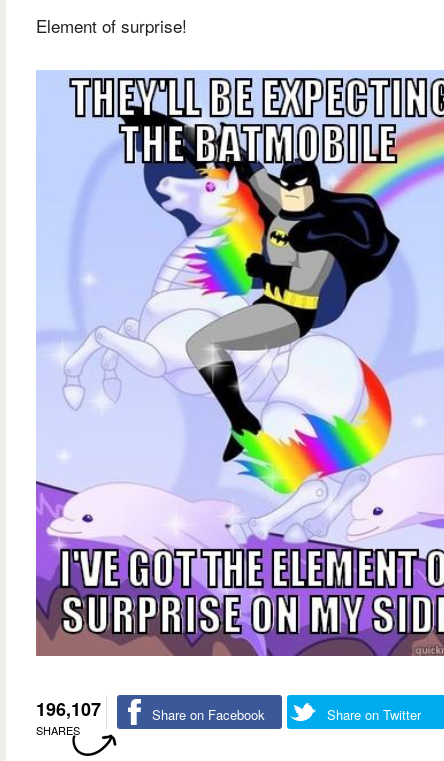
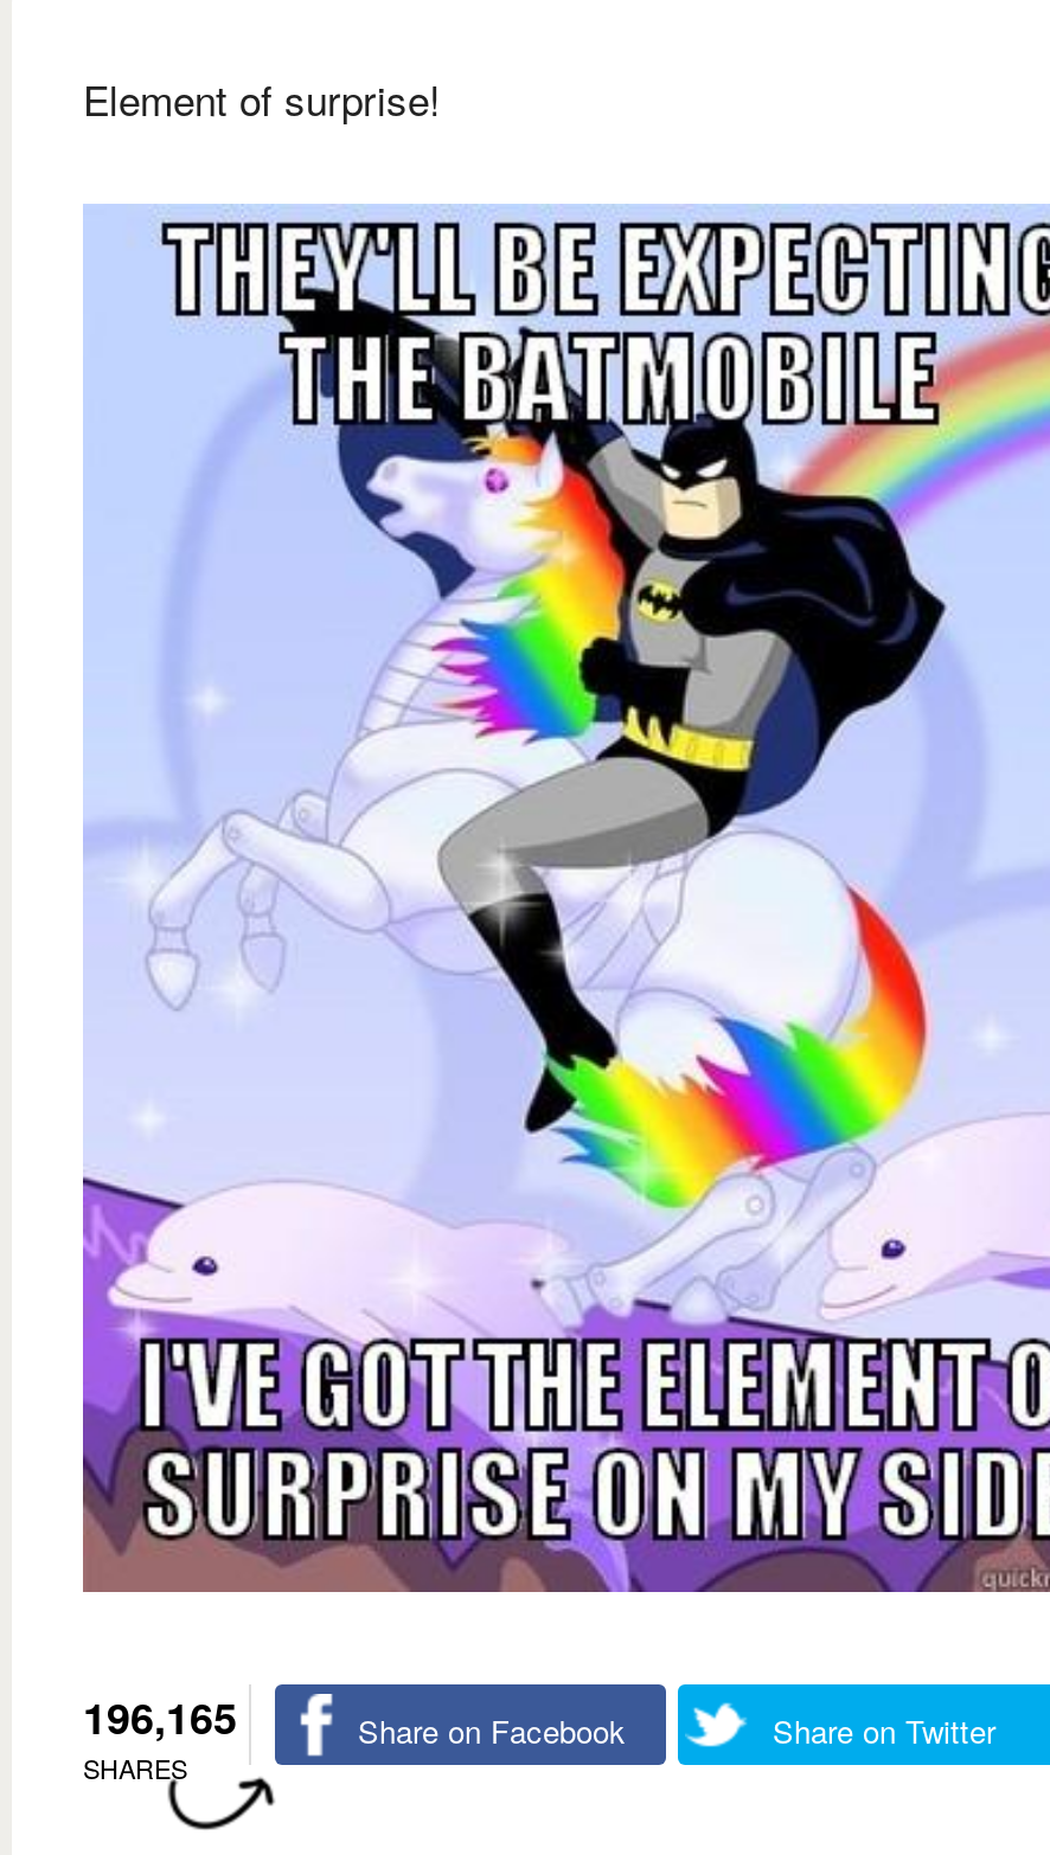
- 196,107
+ 196,165
